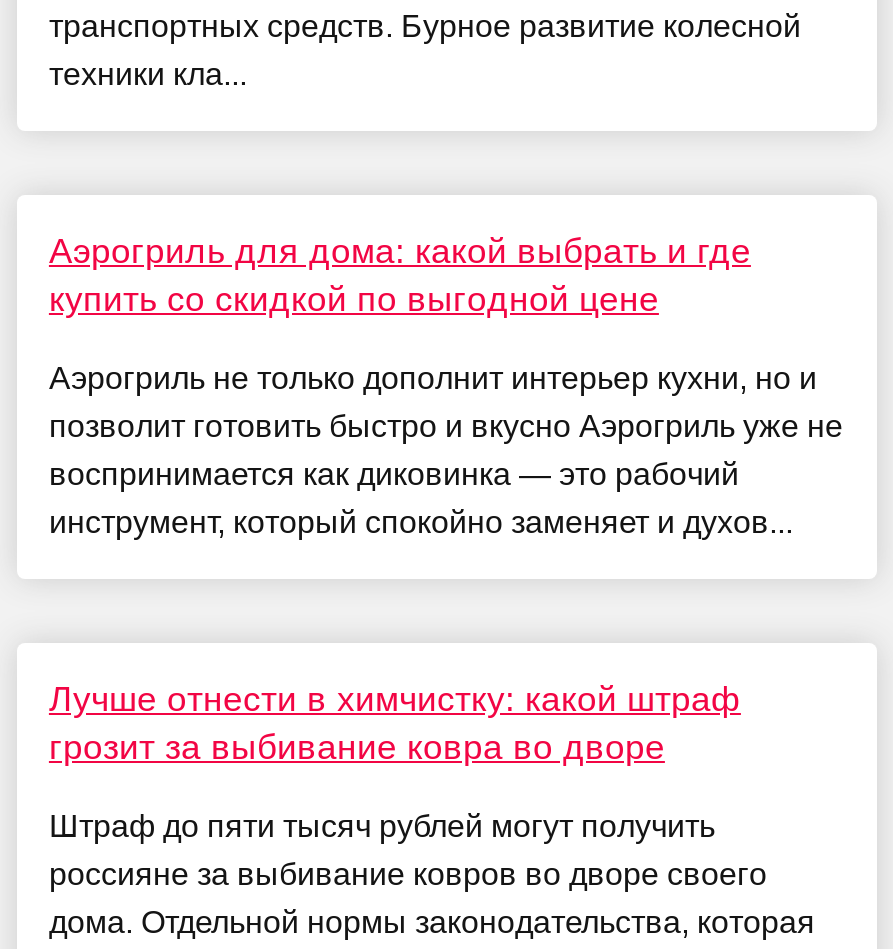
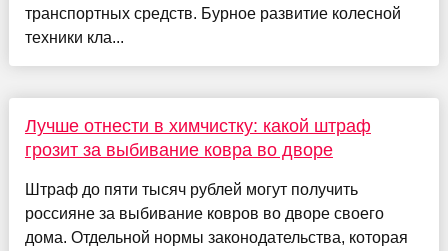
- Аэрогриль для дома: какой выбрать и где
- купить со скидкой по выгодной цене
- Аэрогриль не только дополнит интерьер кухни, но и
- позволит готовить быстро и вкусно Аэрогриль уже не
- воспринимается как диковинка — это рабочий
- инструмент, который спокойно заменяет и духов...
